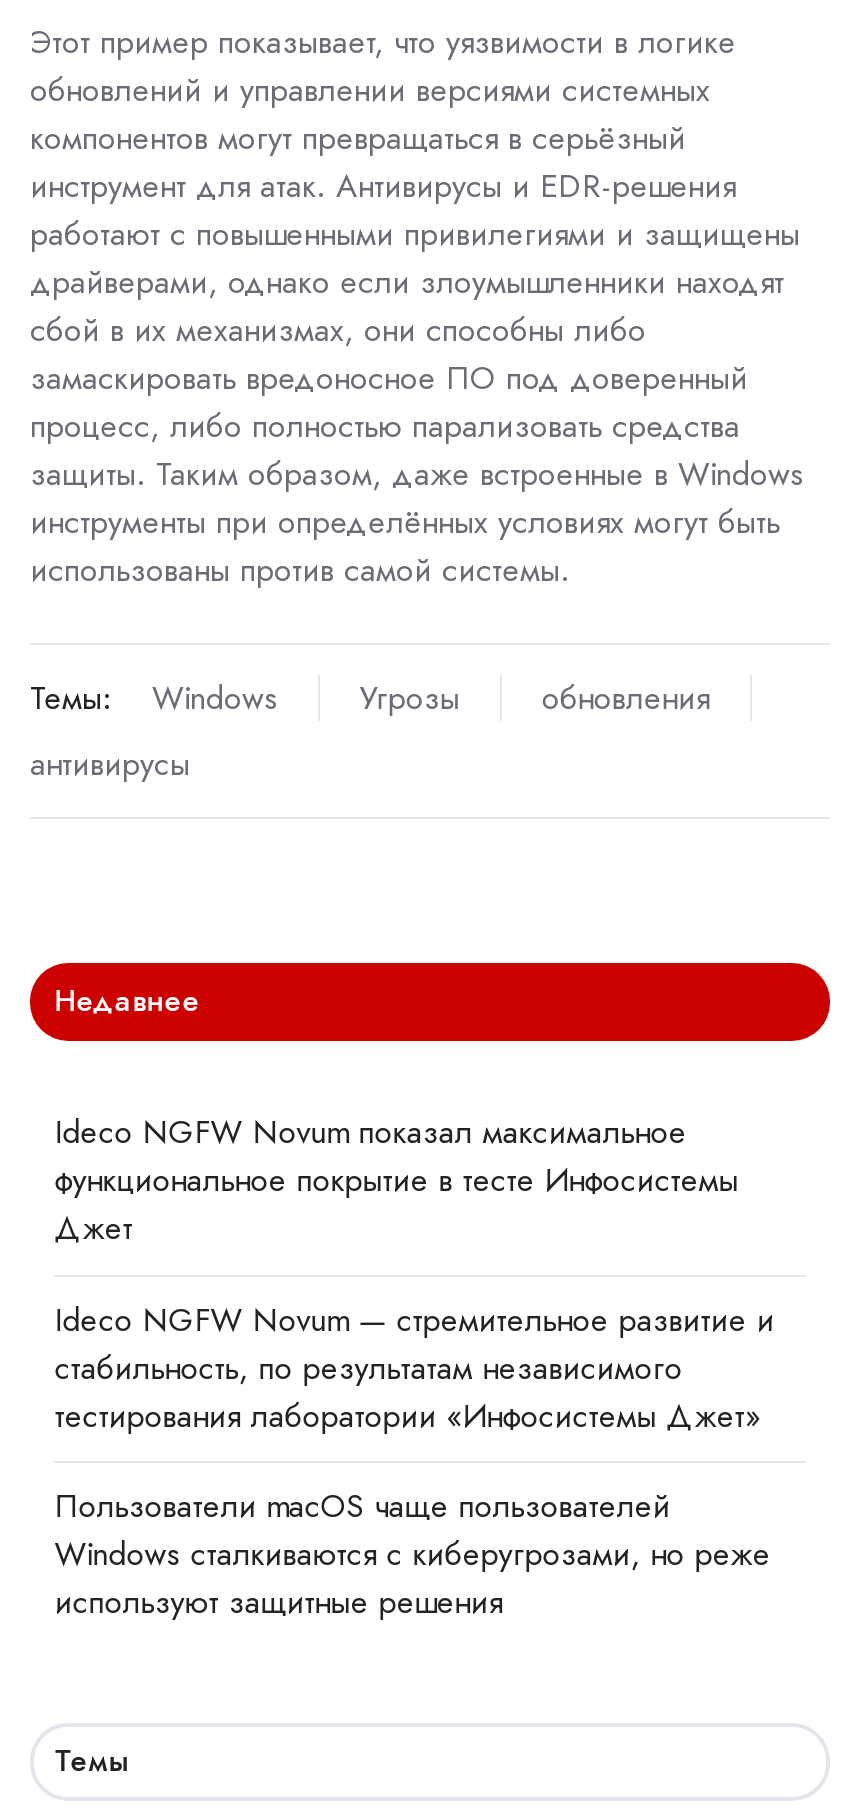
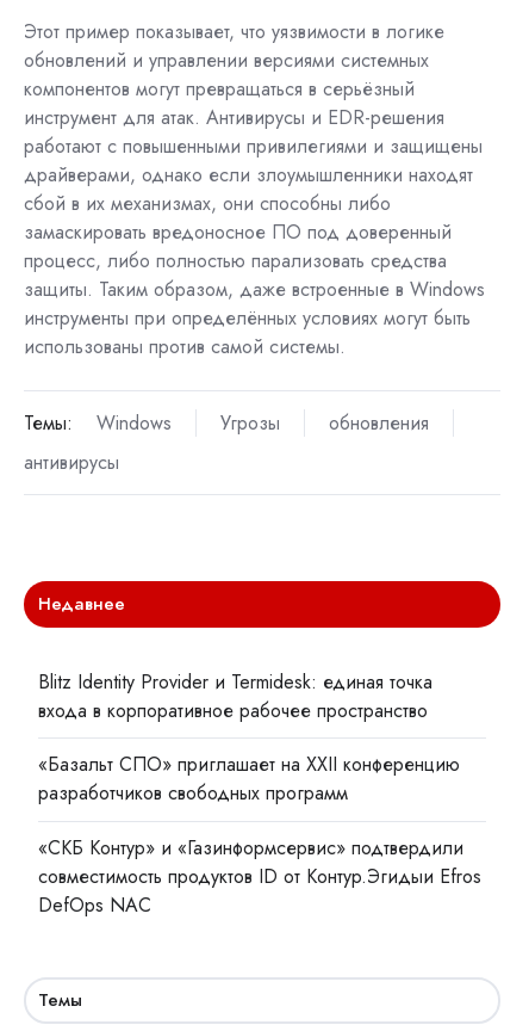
- Ideco NGFW Novum показал максимальное
- функциональное покрытие в тесте Инфосистемы
- Джет
+ Blitz Identity Provider и Termidesk: единая точка
+ входа в корпоративное рабочее пространство

- Ideco NGFW Novum — стремительное развитие и
- стабильность, по результатам независимого
- тестирования лаборатории «Инфосистемы Джет»
+ «Базальт СПО» приглашает на XXII конференцию
+ разработчиков свободных программ

- Пользователи macOS чаще пользователей
- Windows сталкиваются с киберугрозами, но реже
- используют защитные решения
+ «СКБ Контур» и «Газинформсервис» подтвердили
+ совместимость продуктов ID от Контур.Эгидыи Efros
+ DefOps NAC
